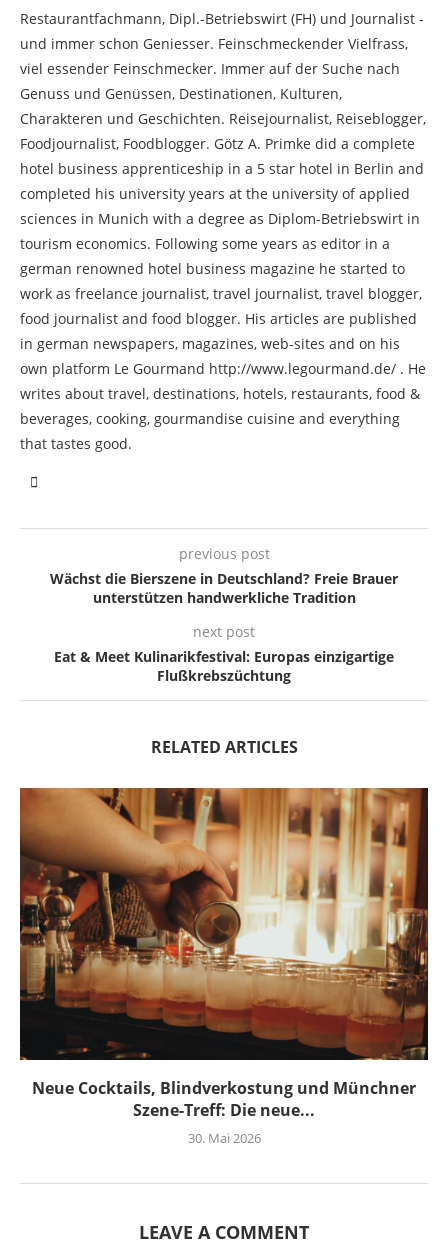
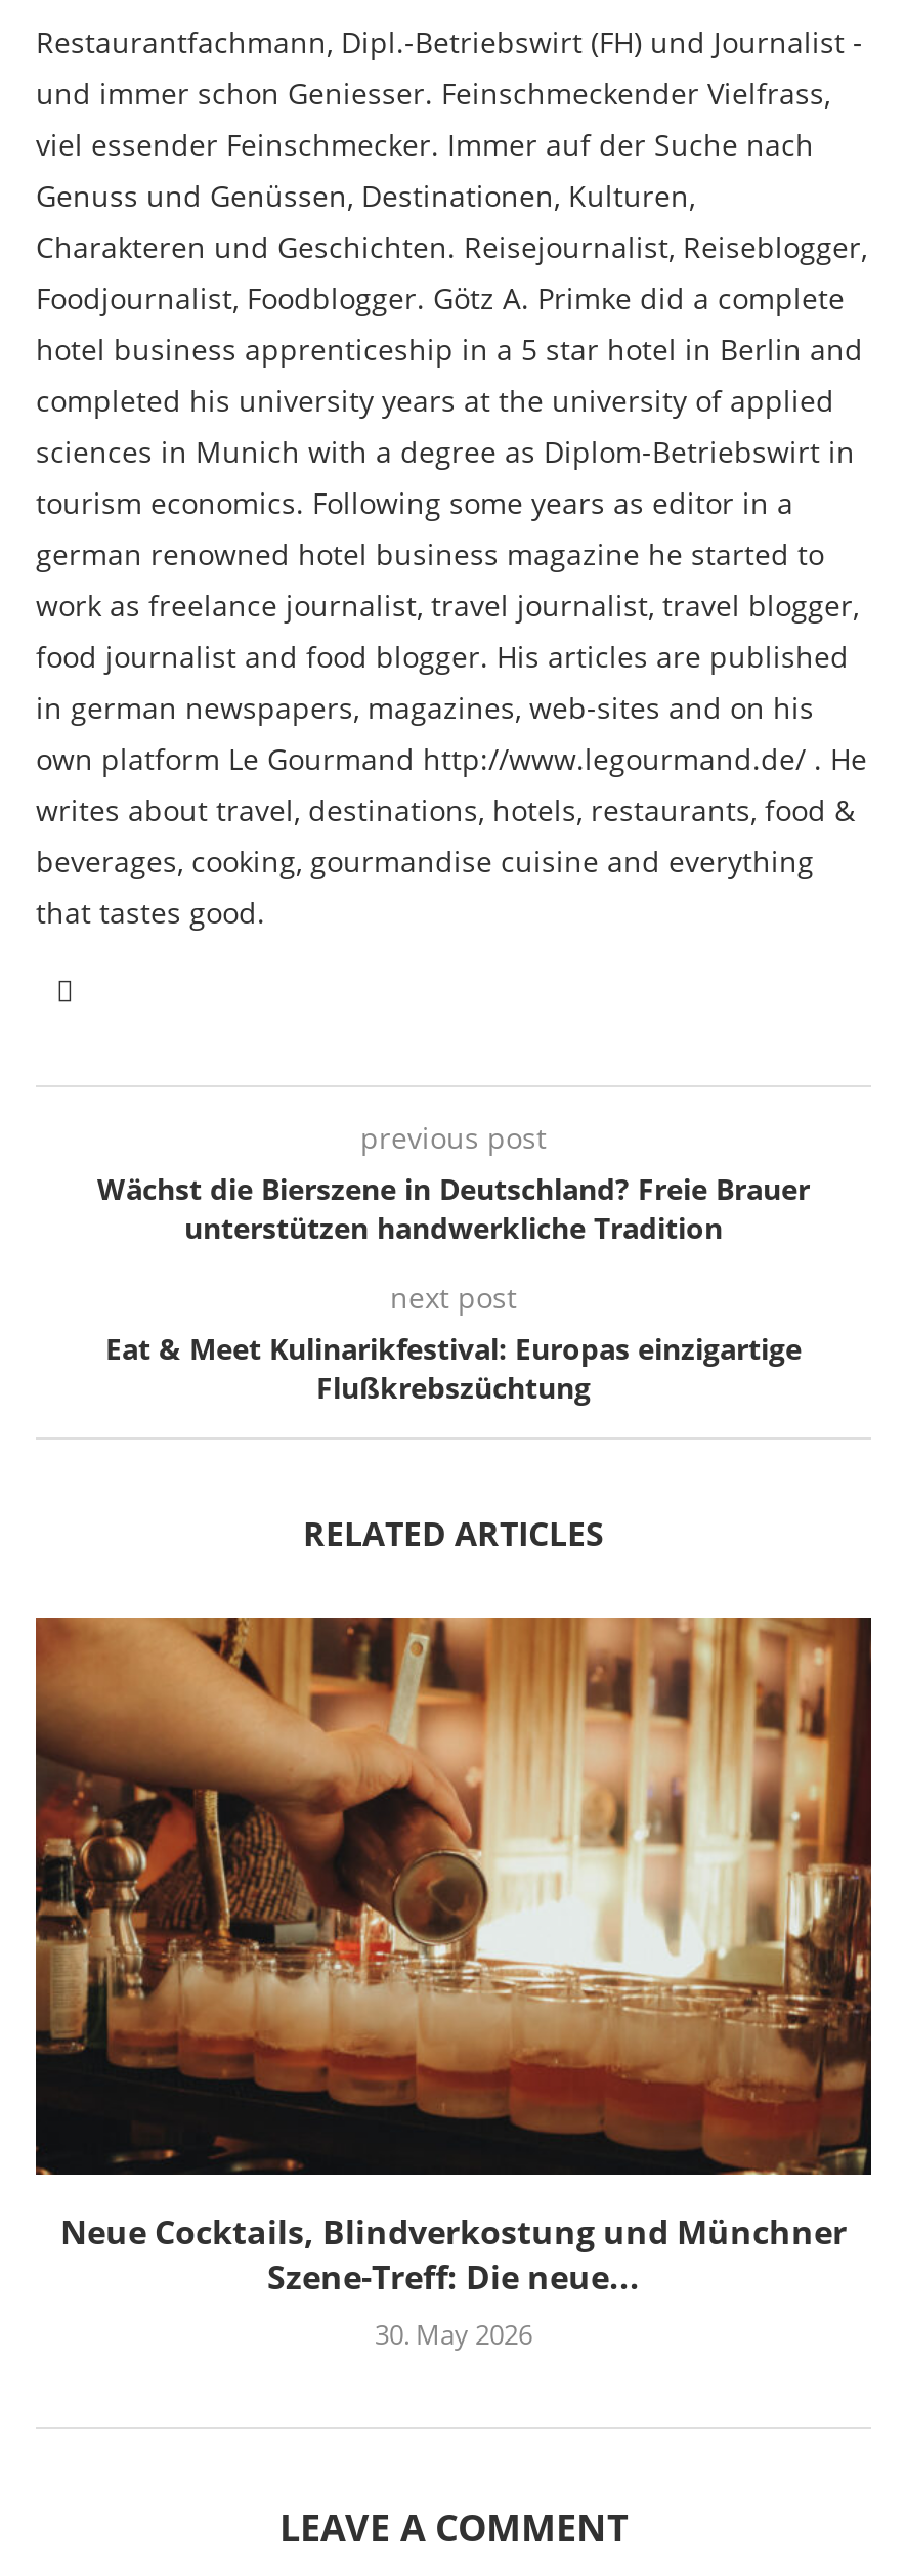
- 30. Mai 2026
+ 30. May 2026
